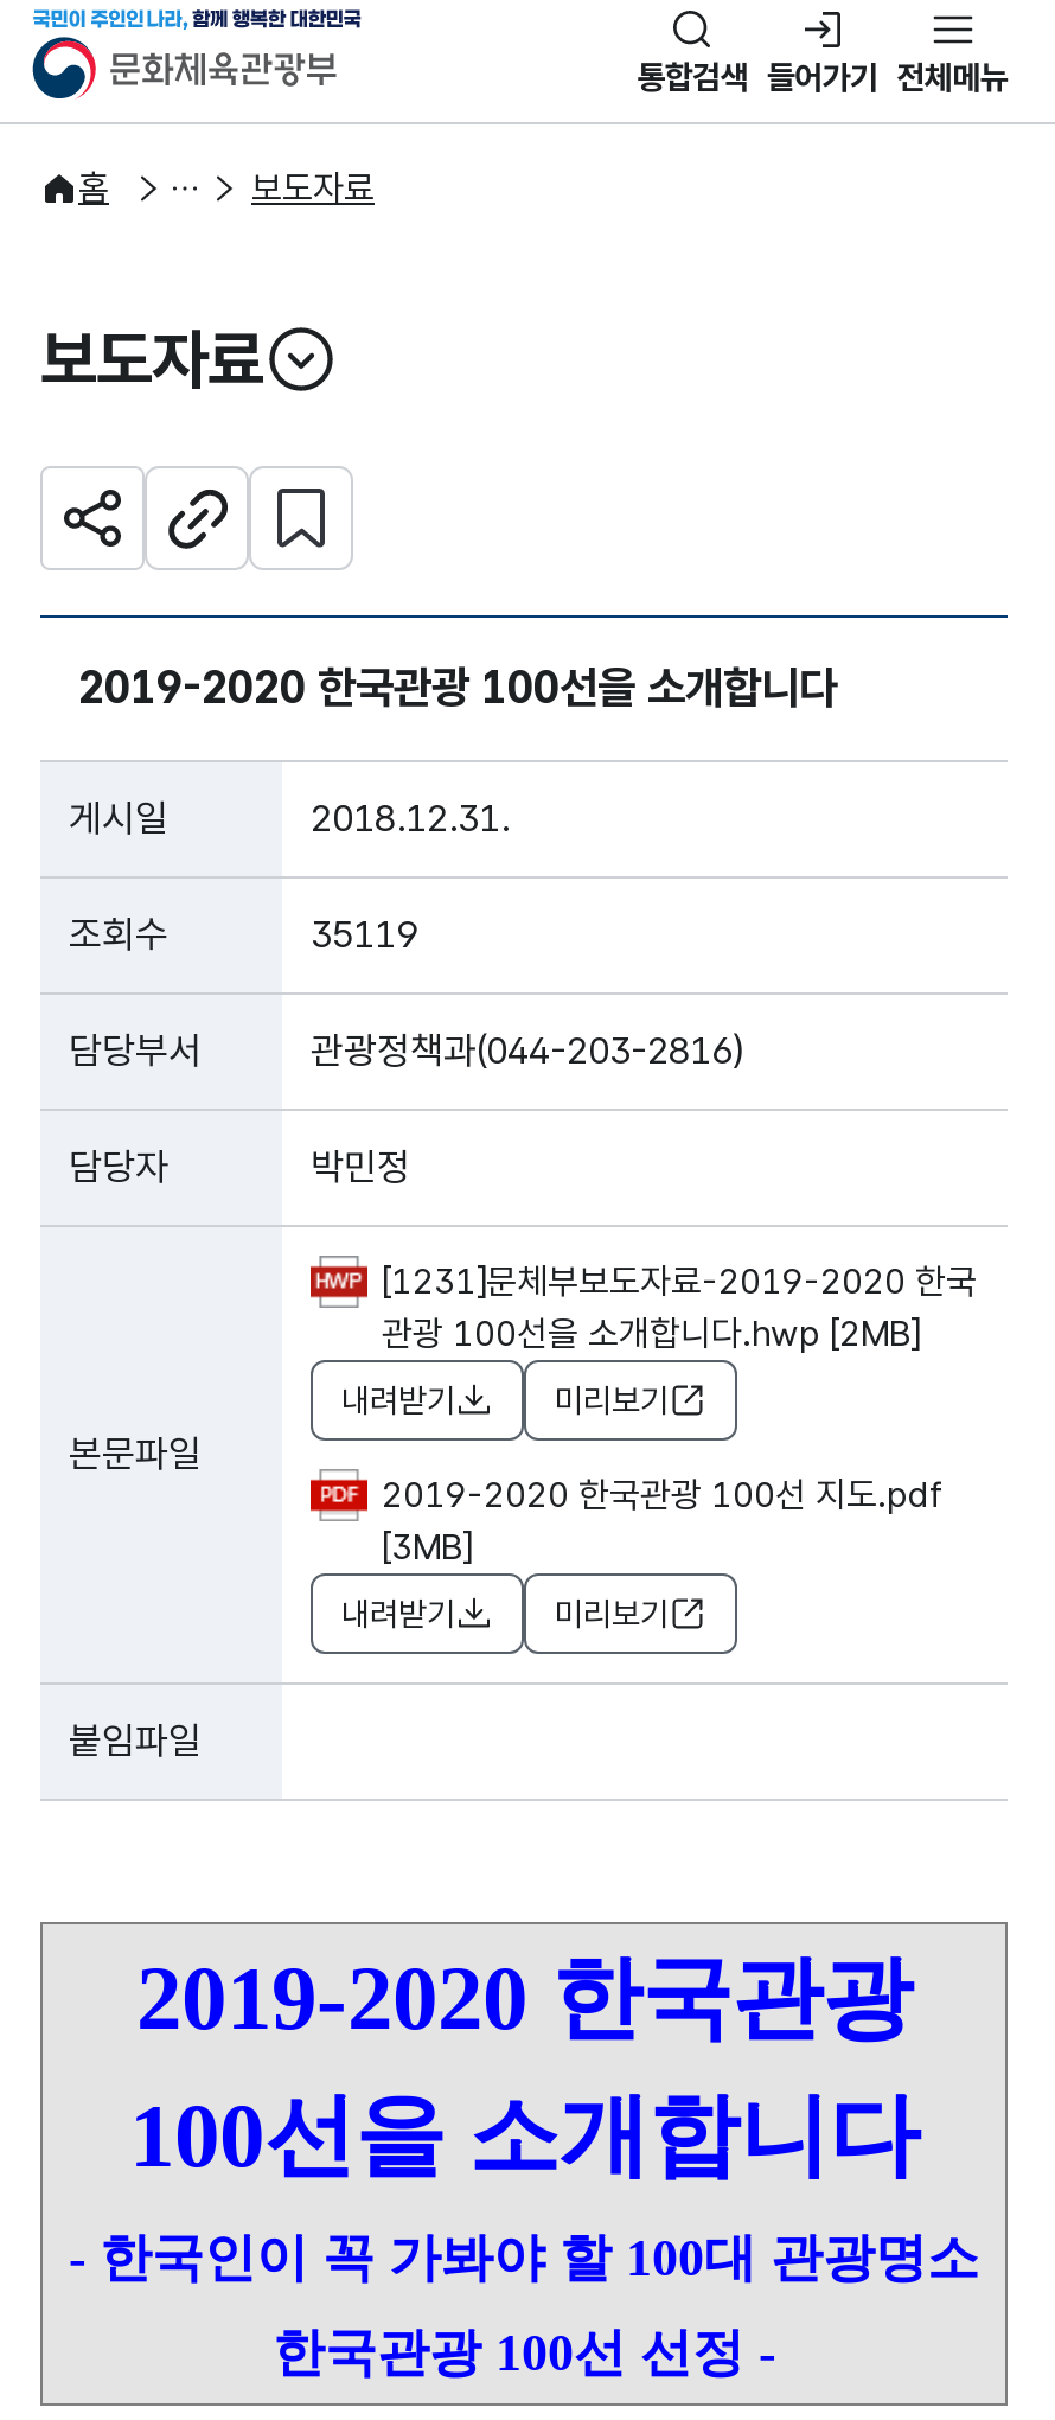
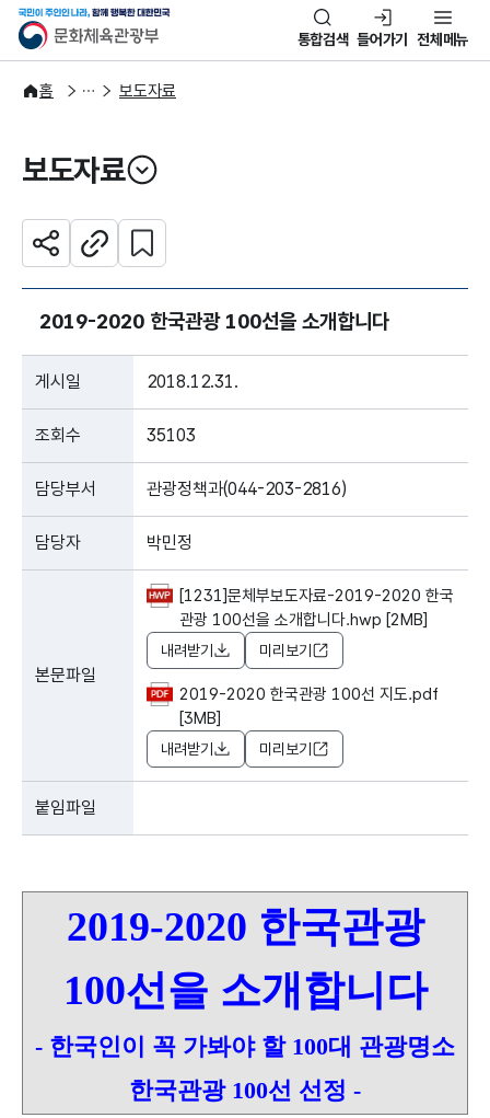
- 35119
+ 35103
